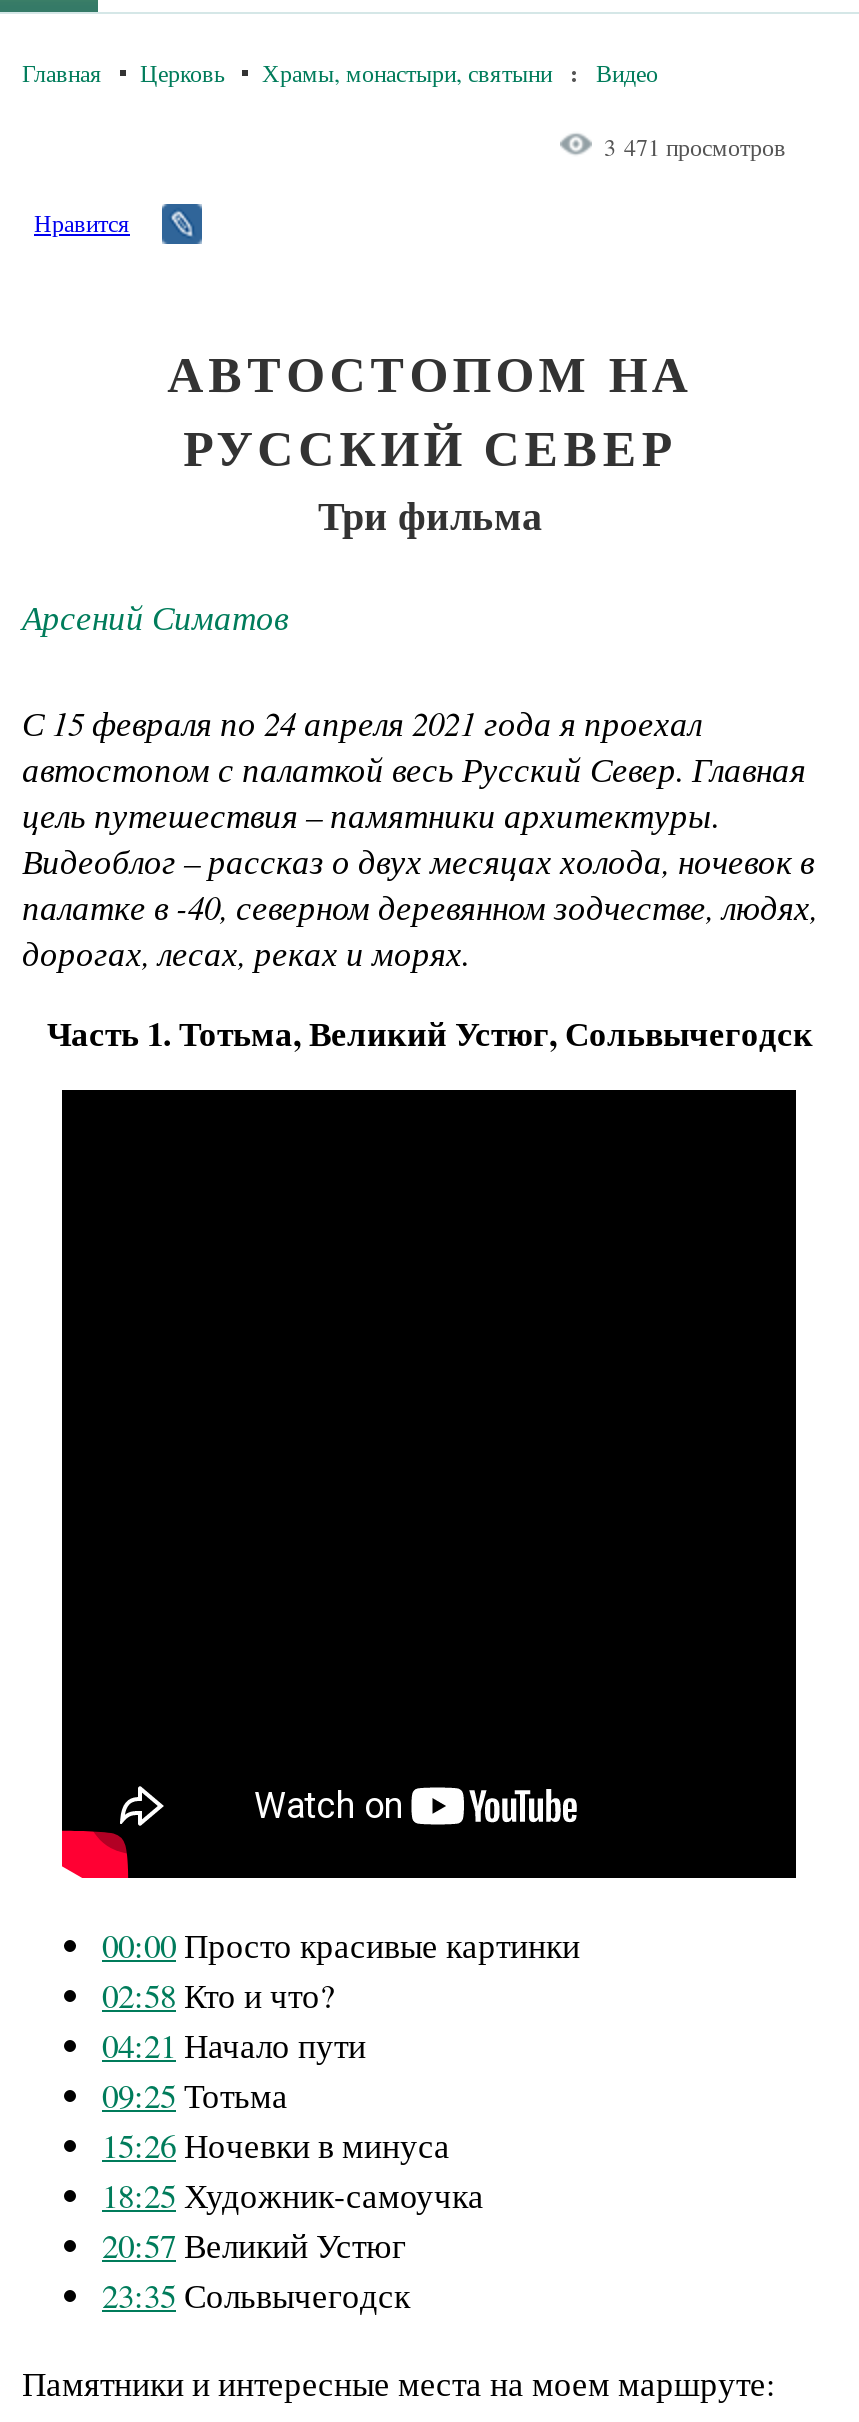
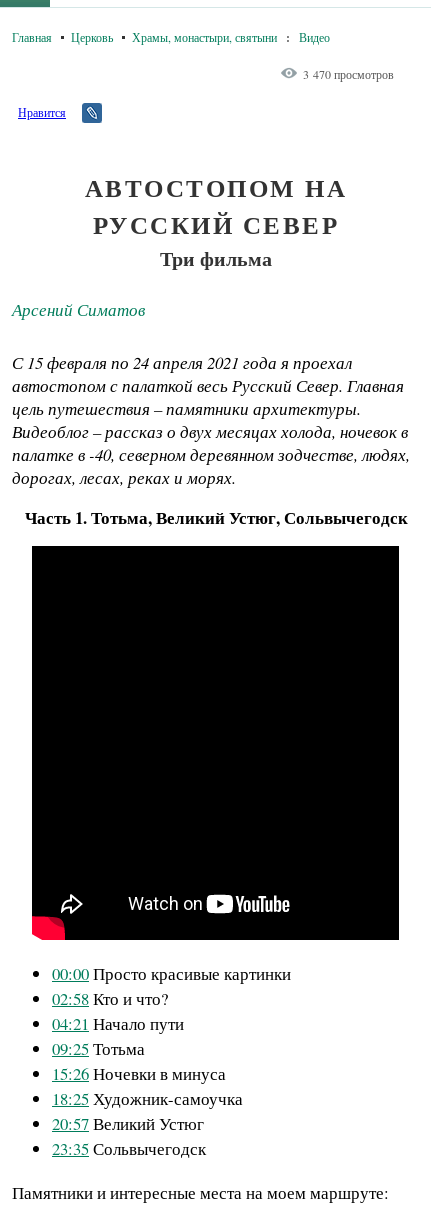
- 3 471 просмотров
+ 3 470 просмотров
